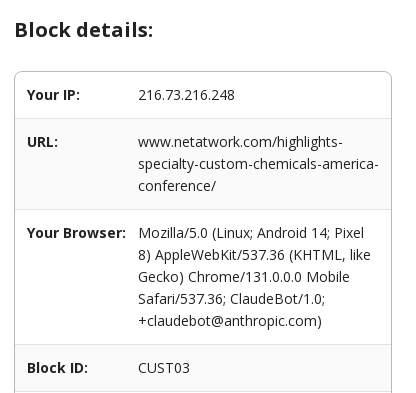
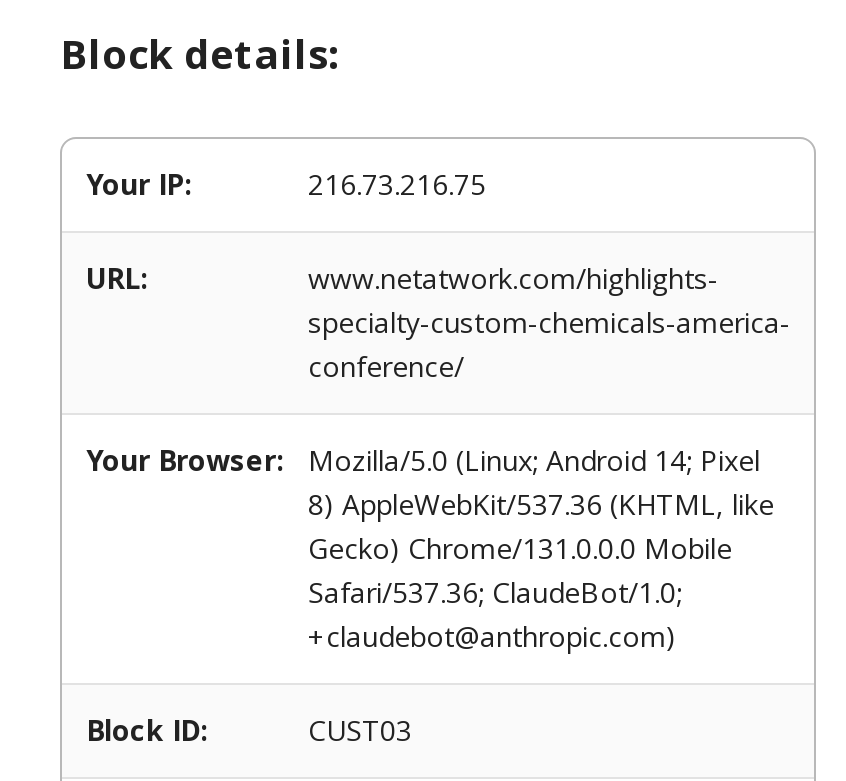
- 216.73.216.248
+ 216.73.216.75
